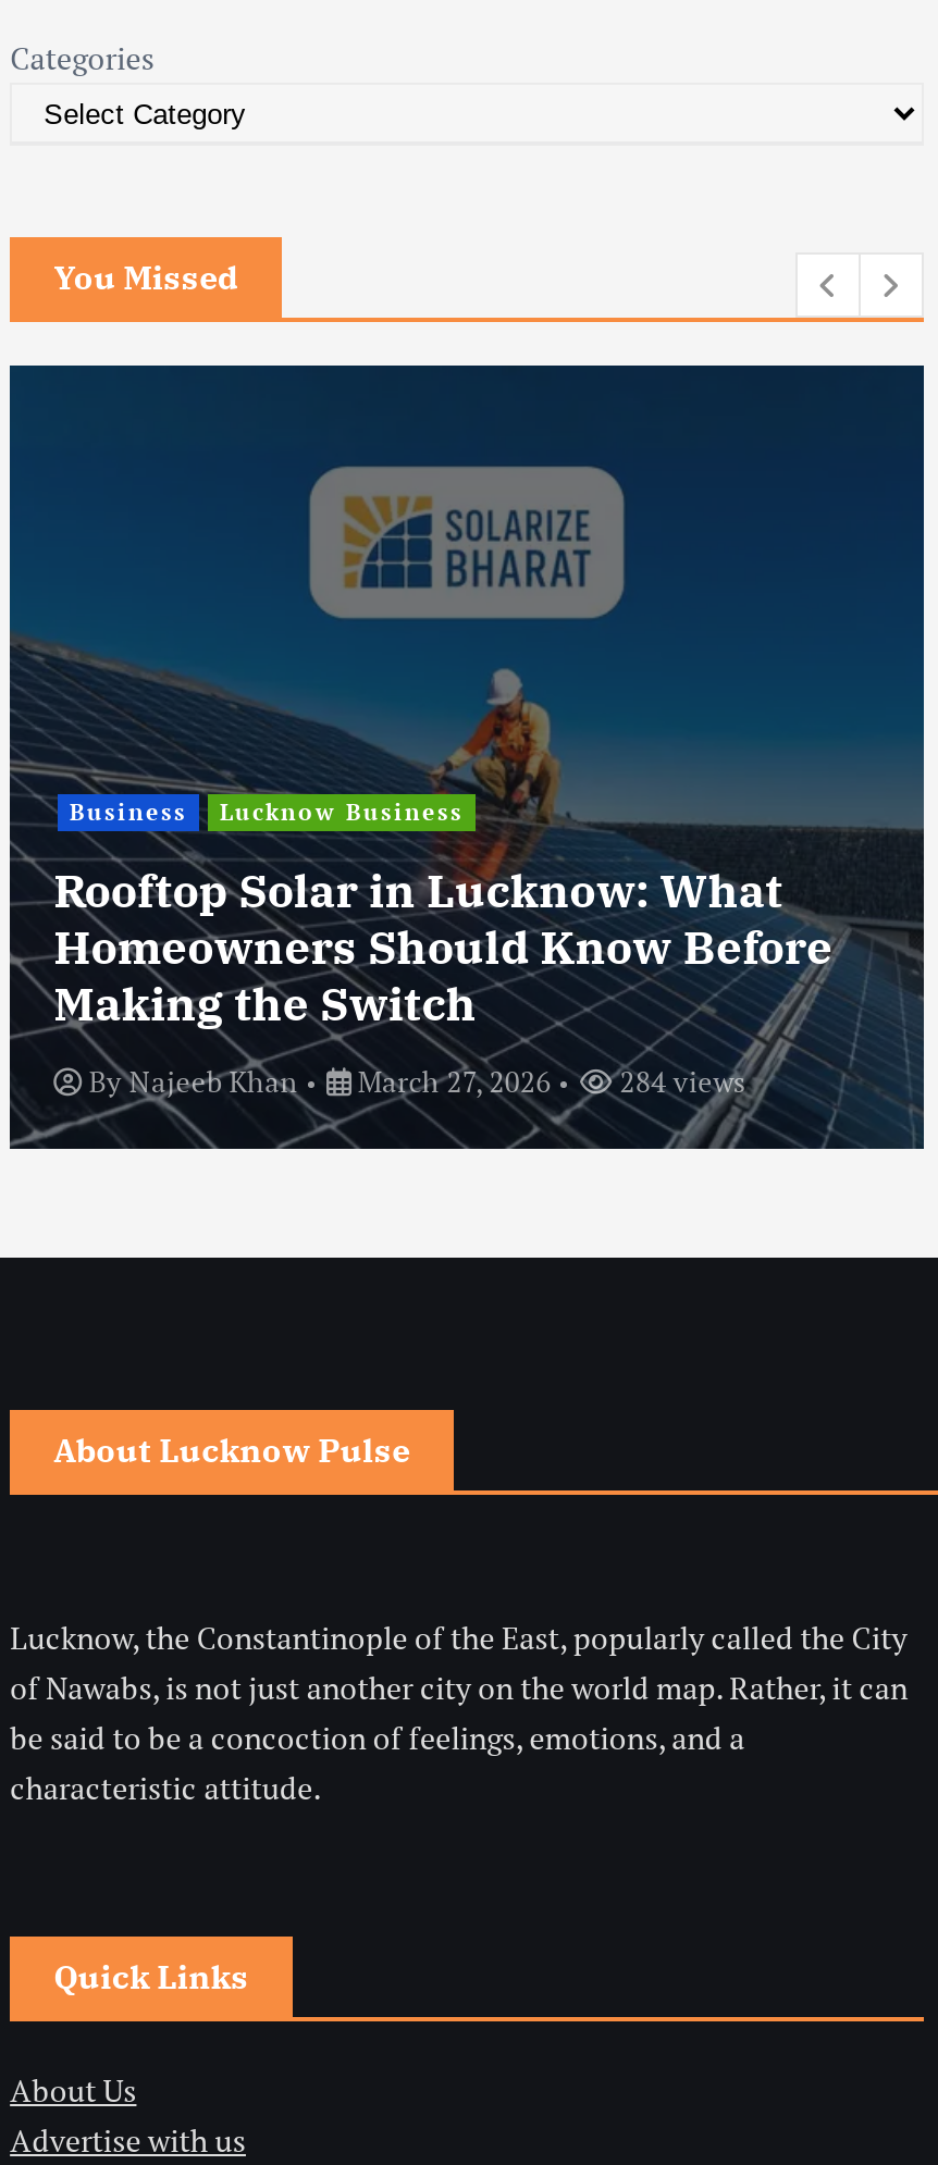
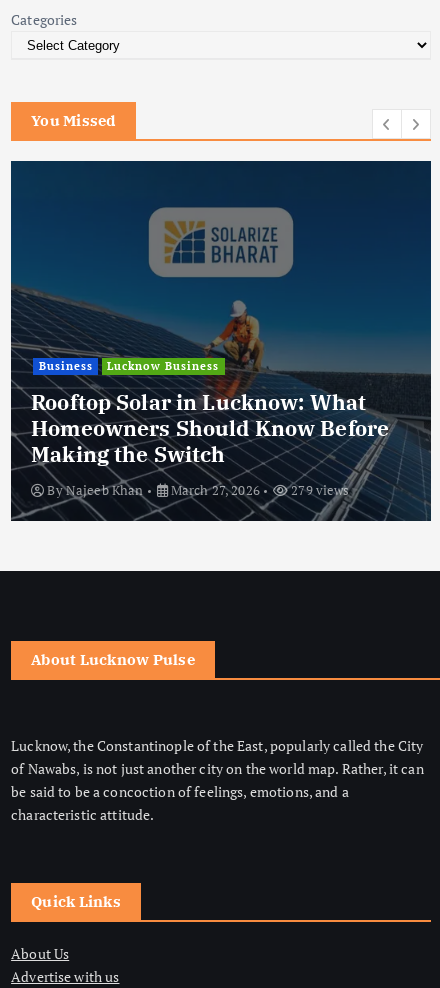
- ByNajeeb Khan March 27, 2026 284 views
+ ByNajeeb Khan March 27, 2026 279 views
